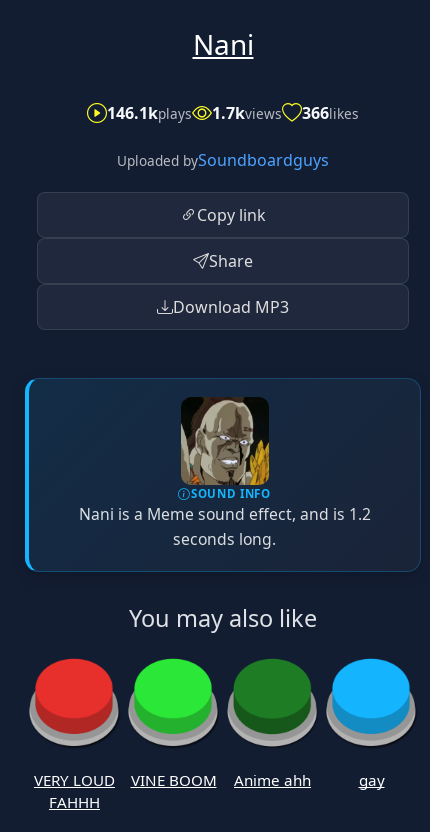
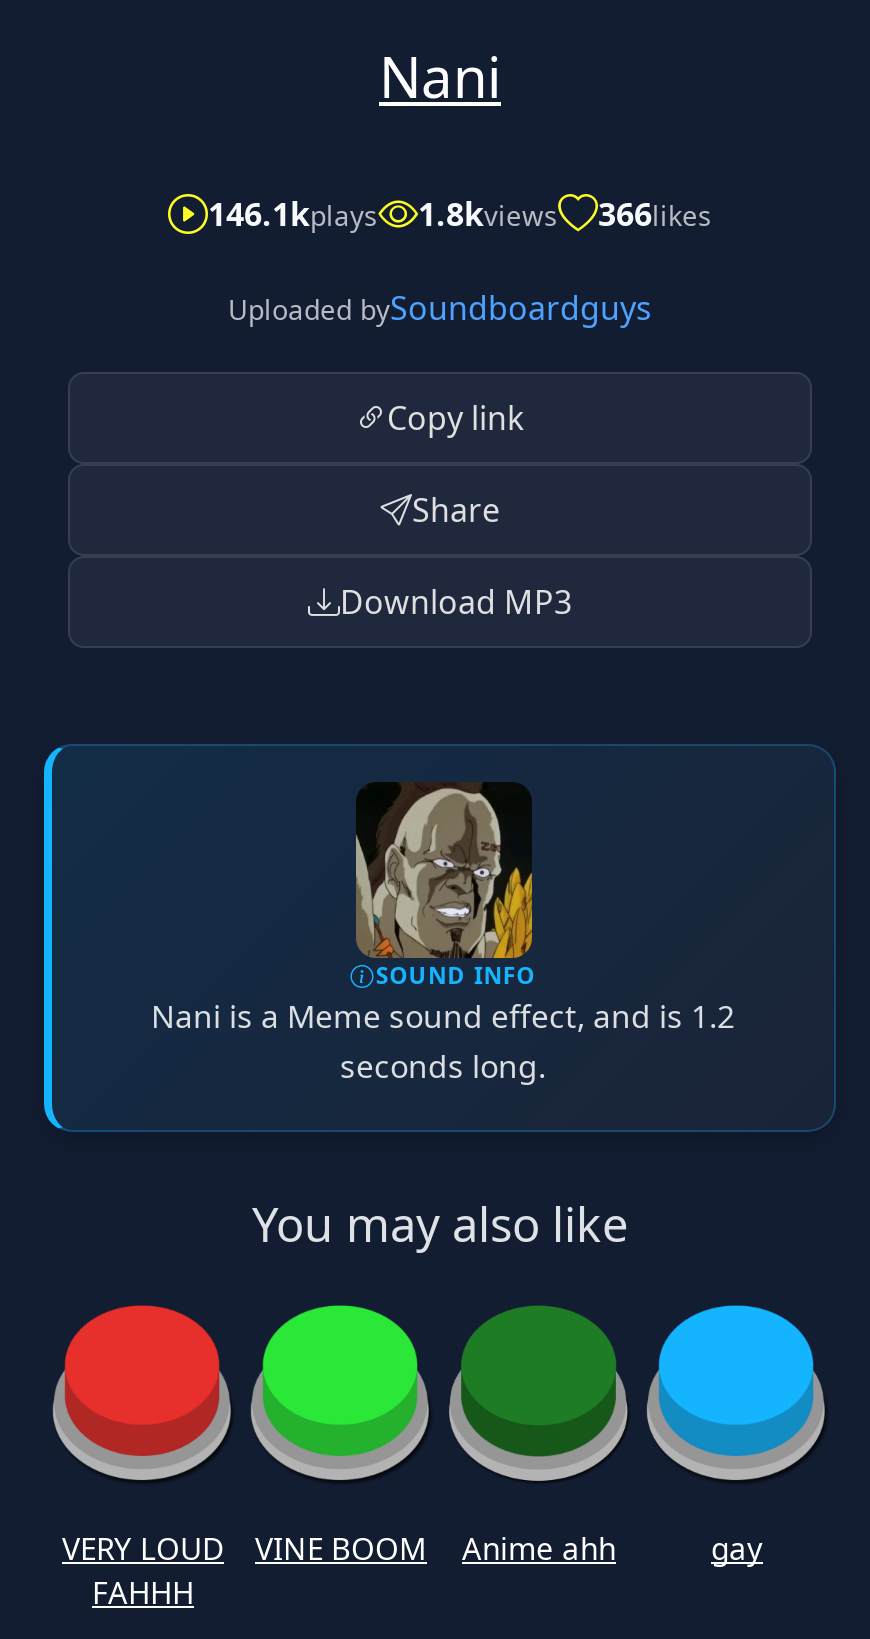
- 146.1kplays 1.7kviews 366likes
+ 146.1kplays 1.8kviews 366likes
